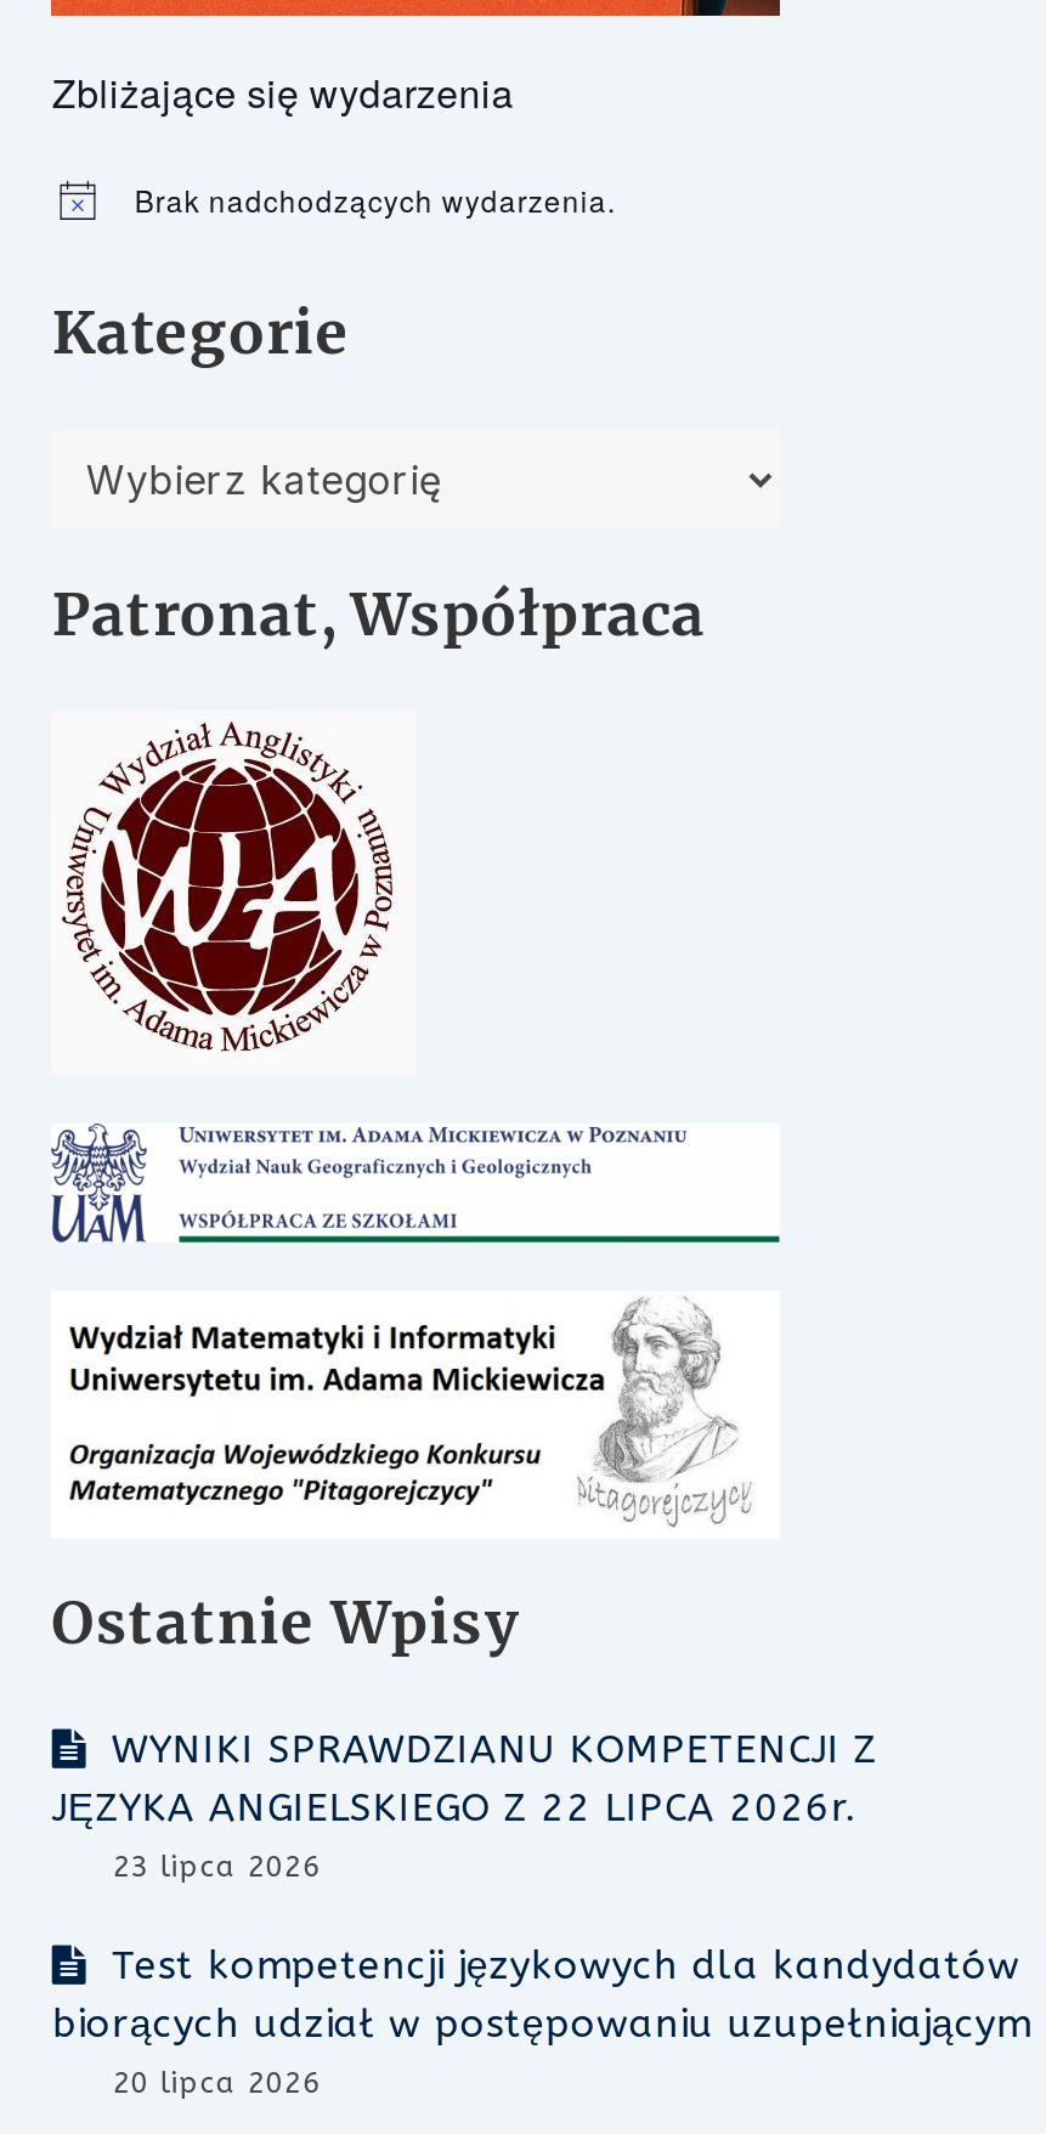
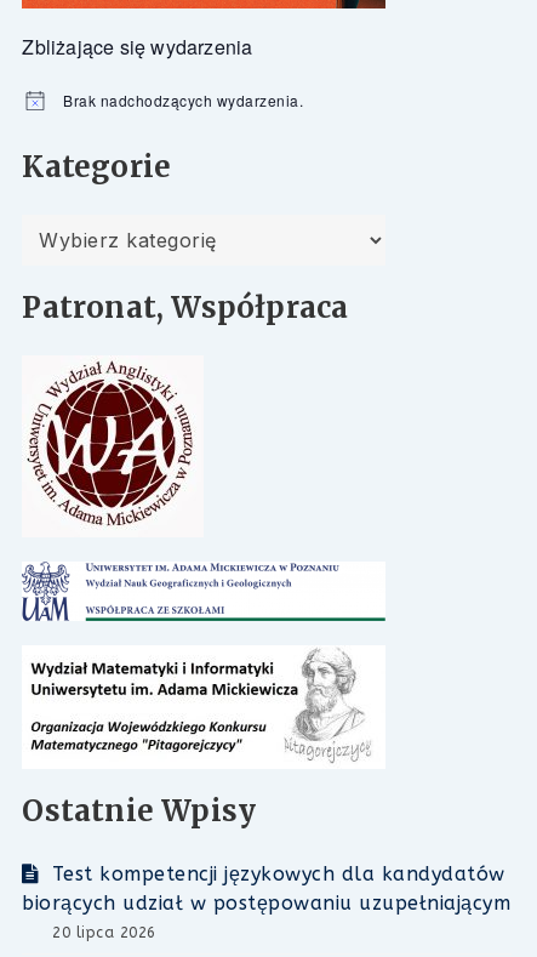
- WYNIKI SPRAWDZIANU KOMPETENCJI Z
- JĘZYKA ANGIELSKIEGO Z 22 LIPCA 2026r.
- 23 lipca 2026
